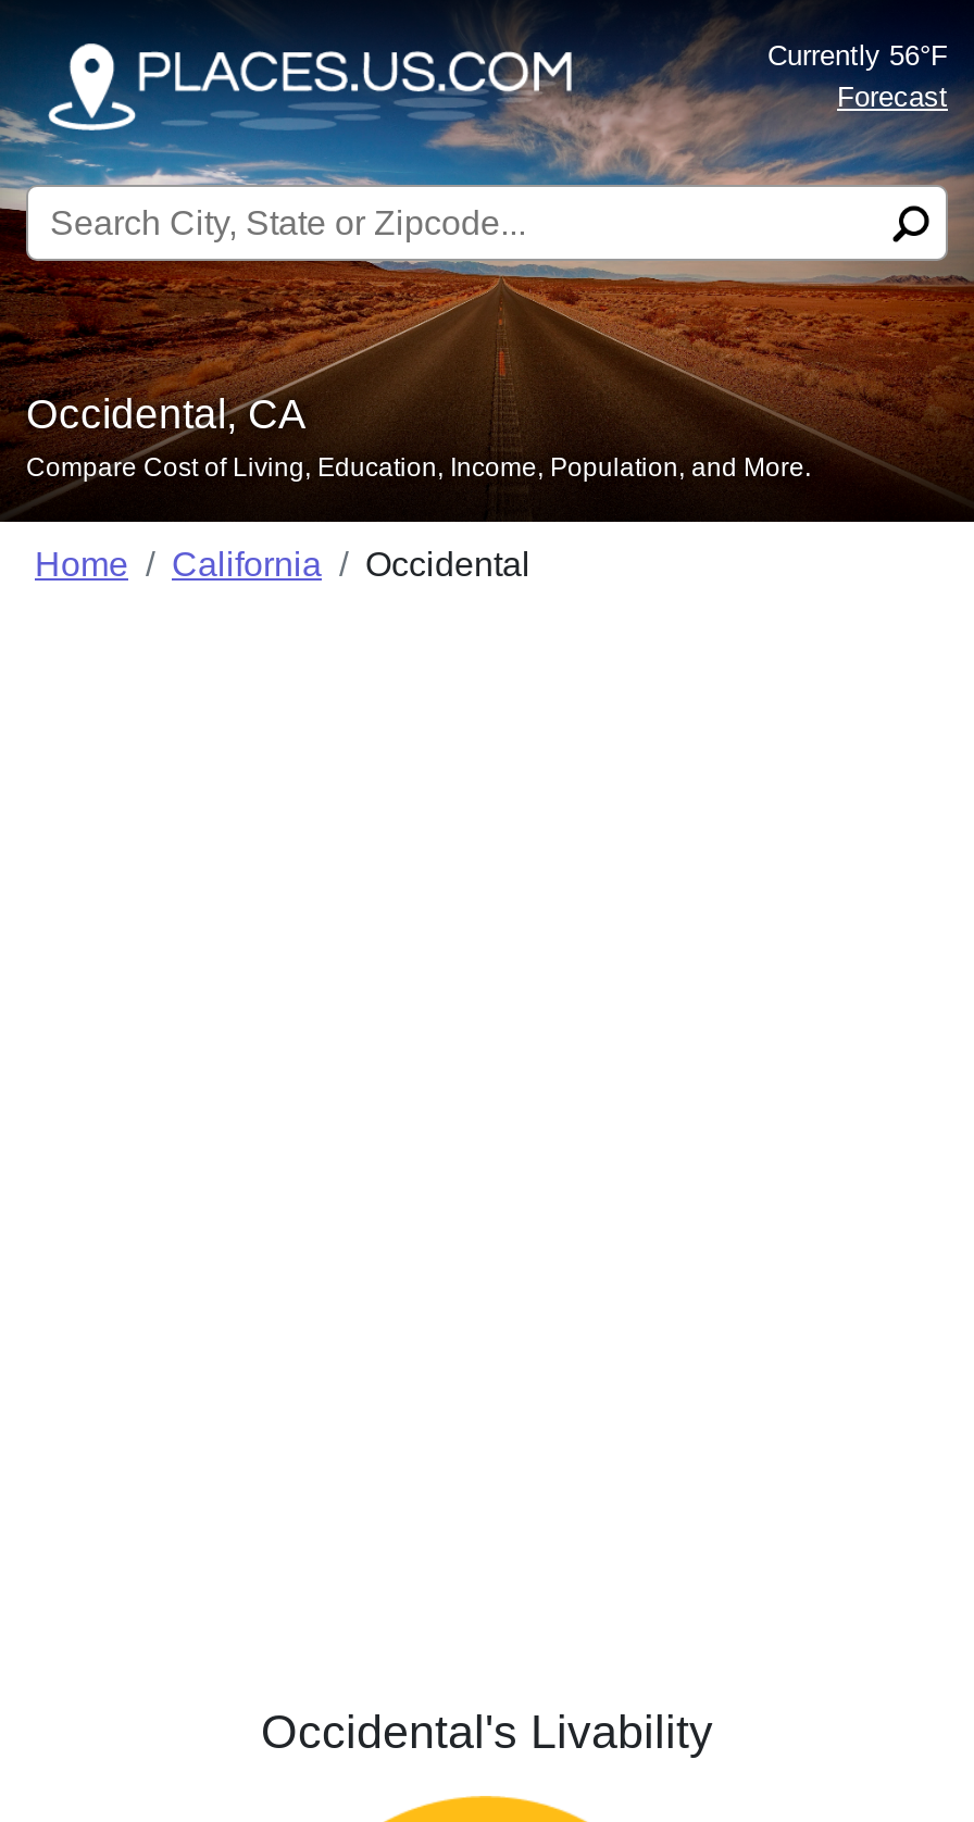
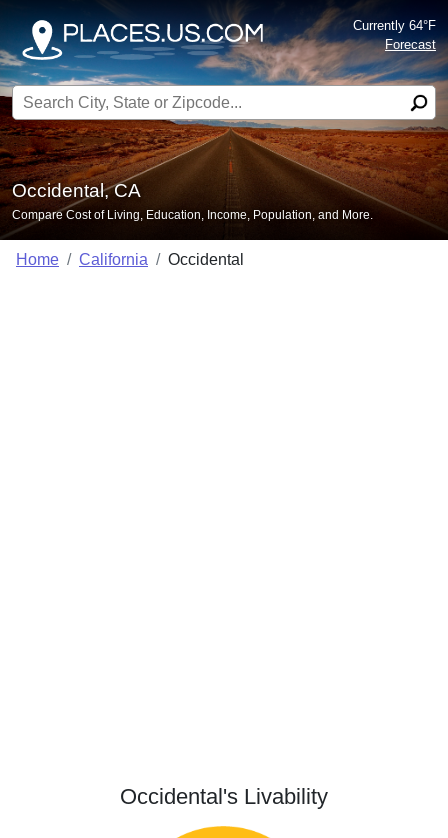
- Currently 56°F
+ Currently 64°F
